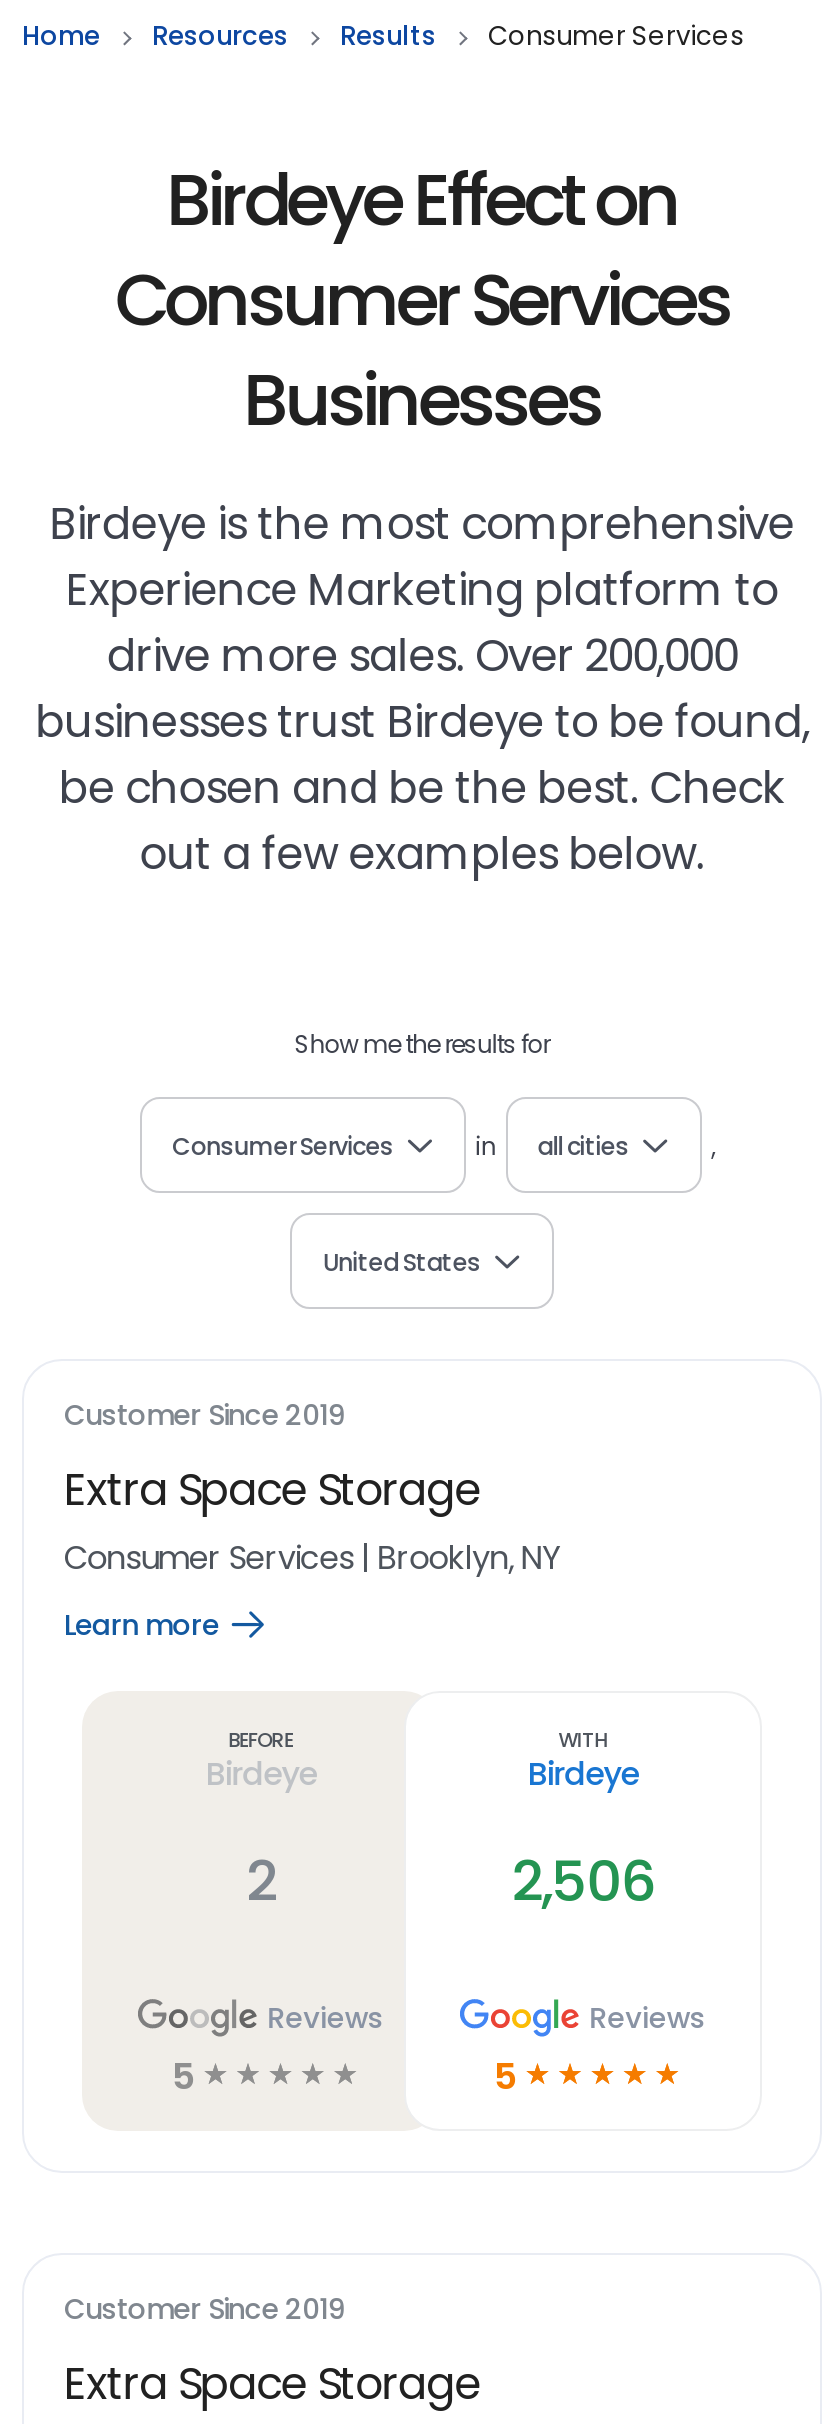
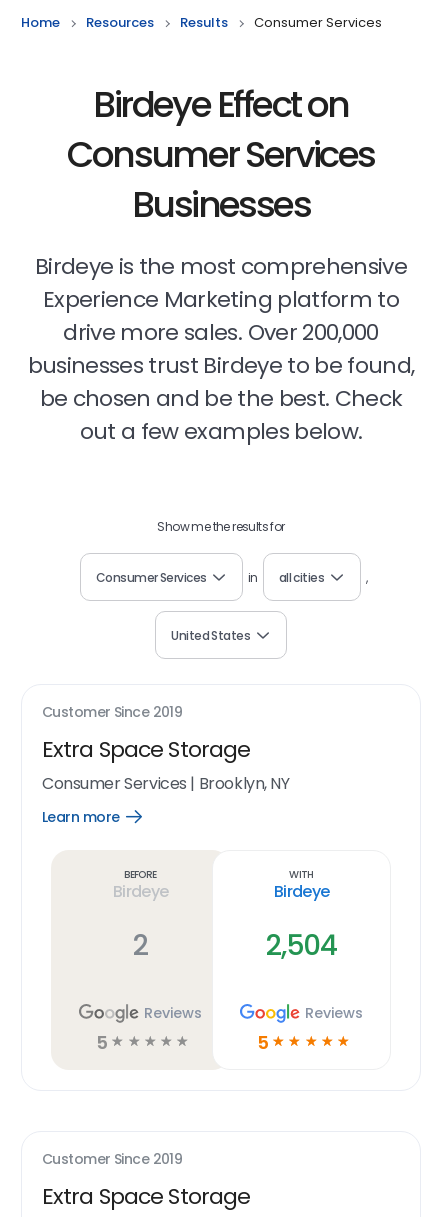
- 2,506
+ 2,504
